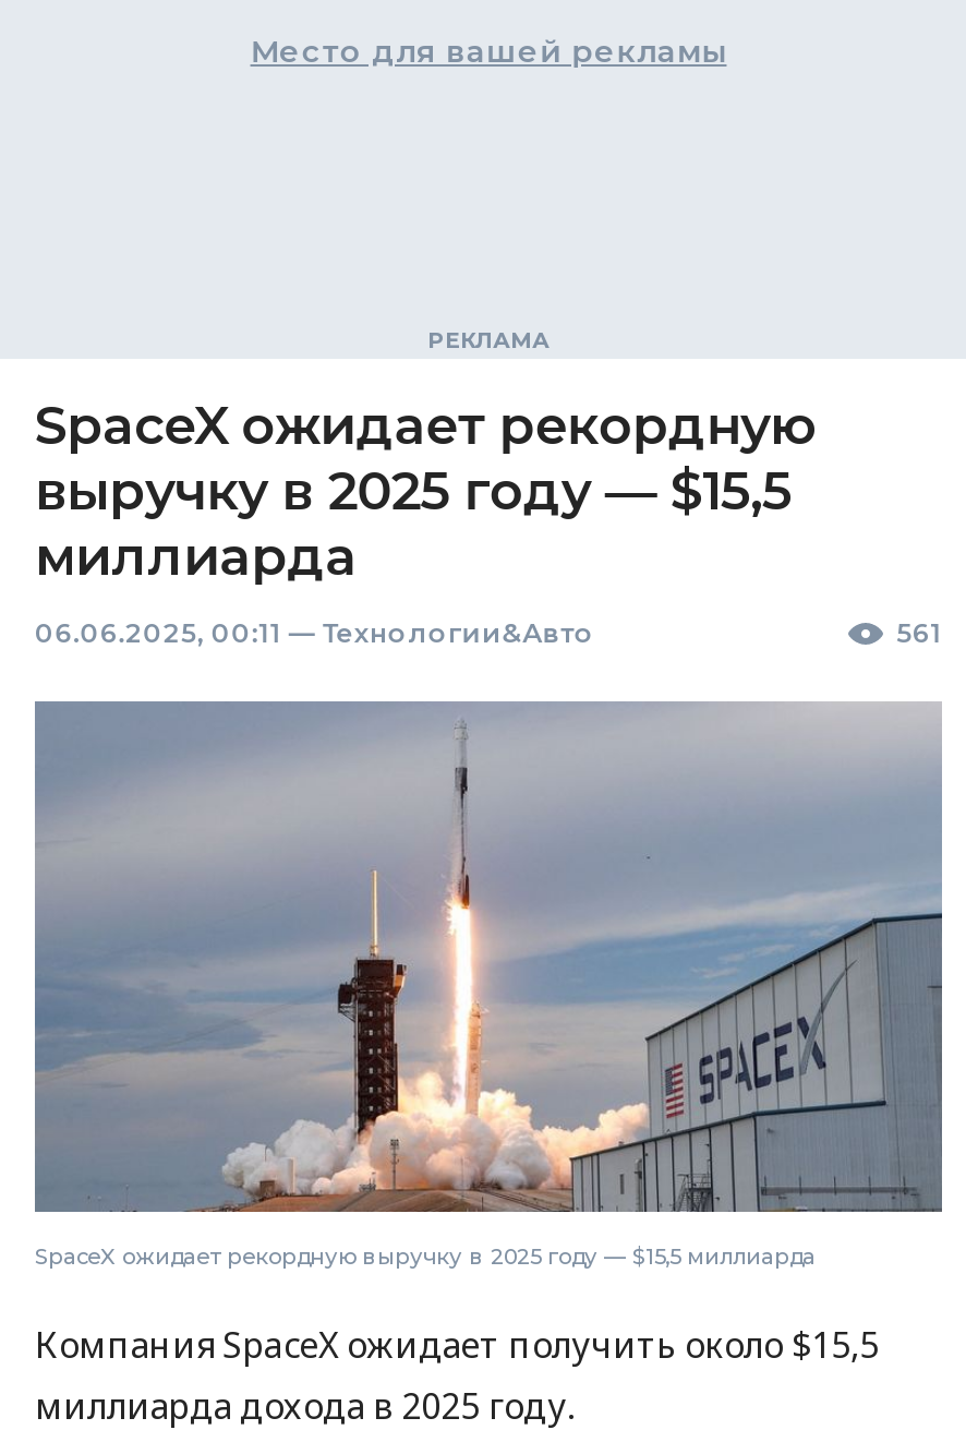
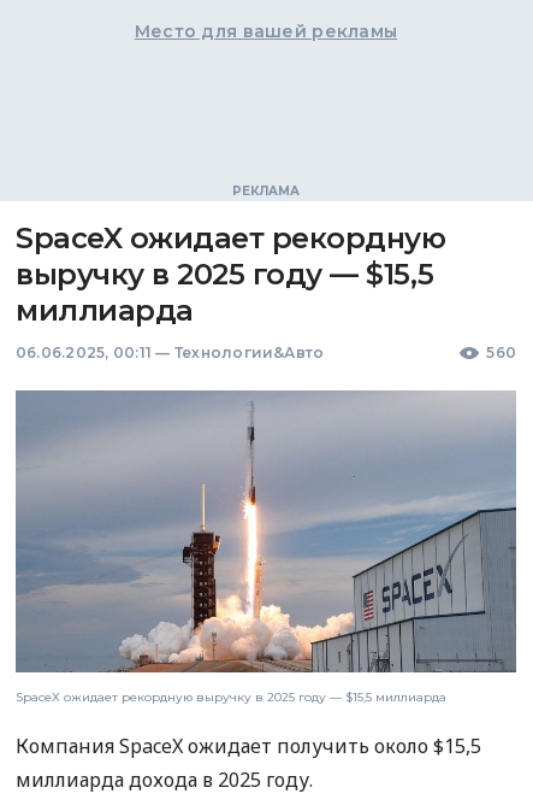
- 561
+ 560
